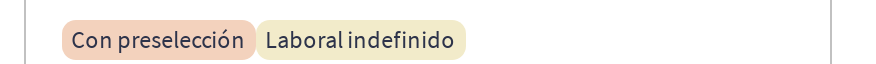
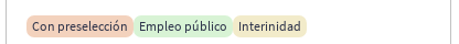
- Laboral indefinido
+ Empleo público
+ Interinidad
